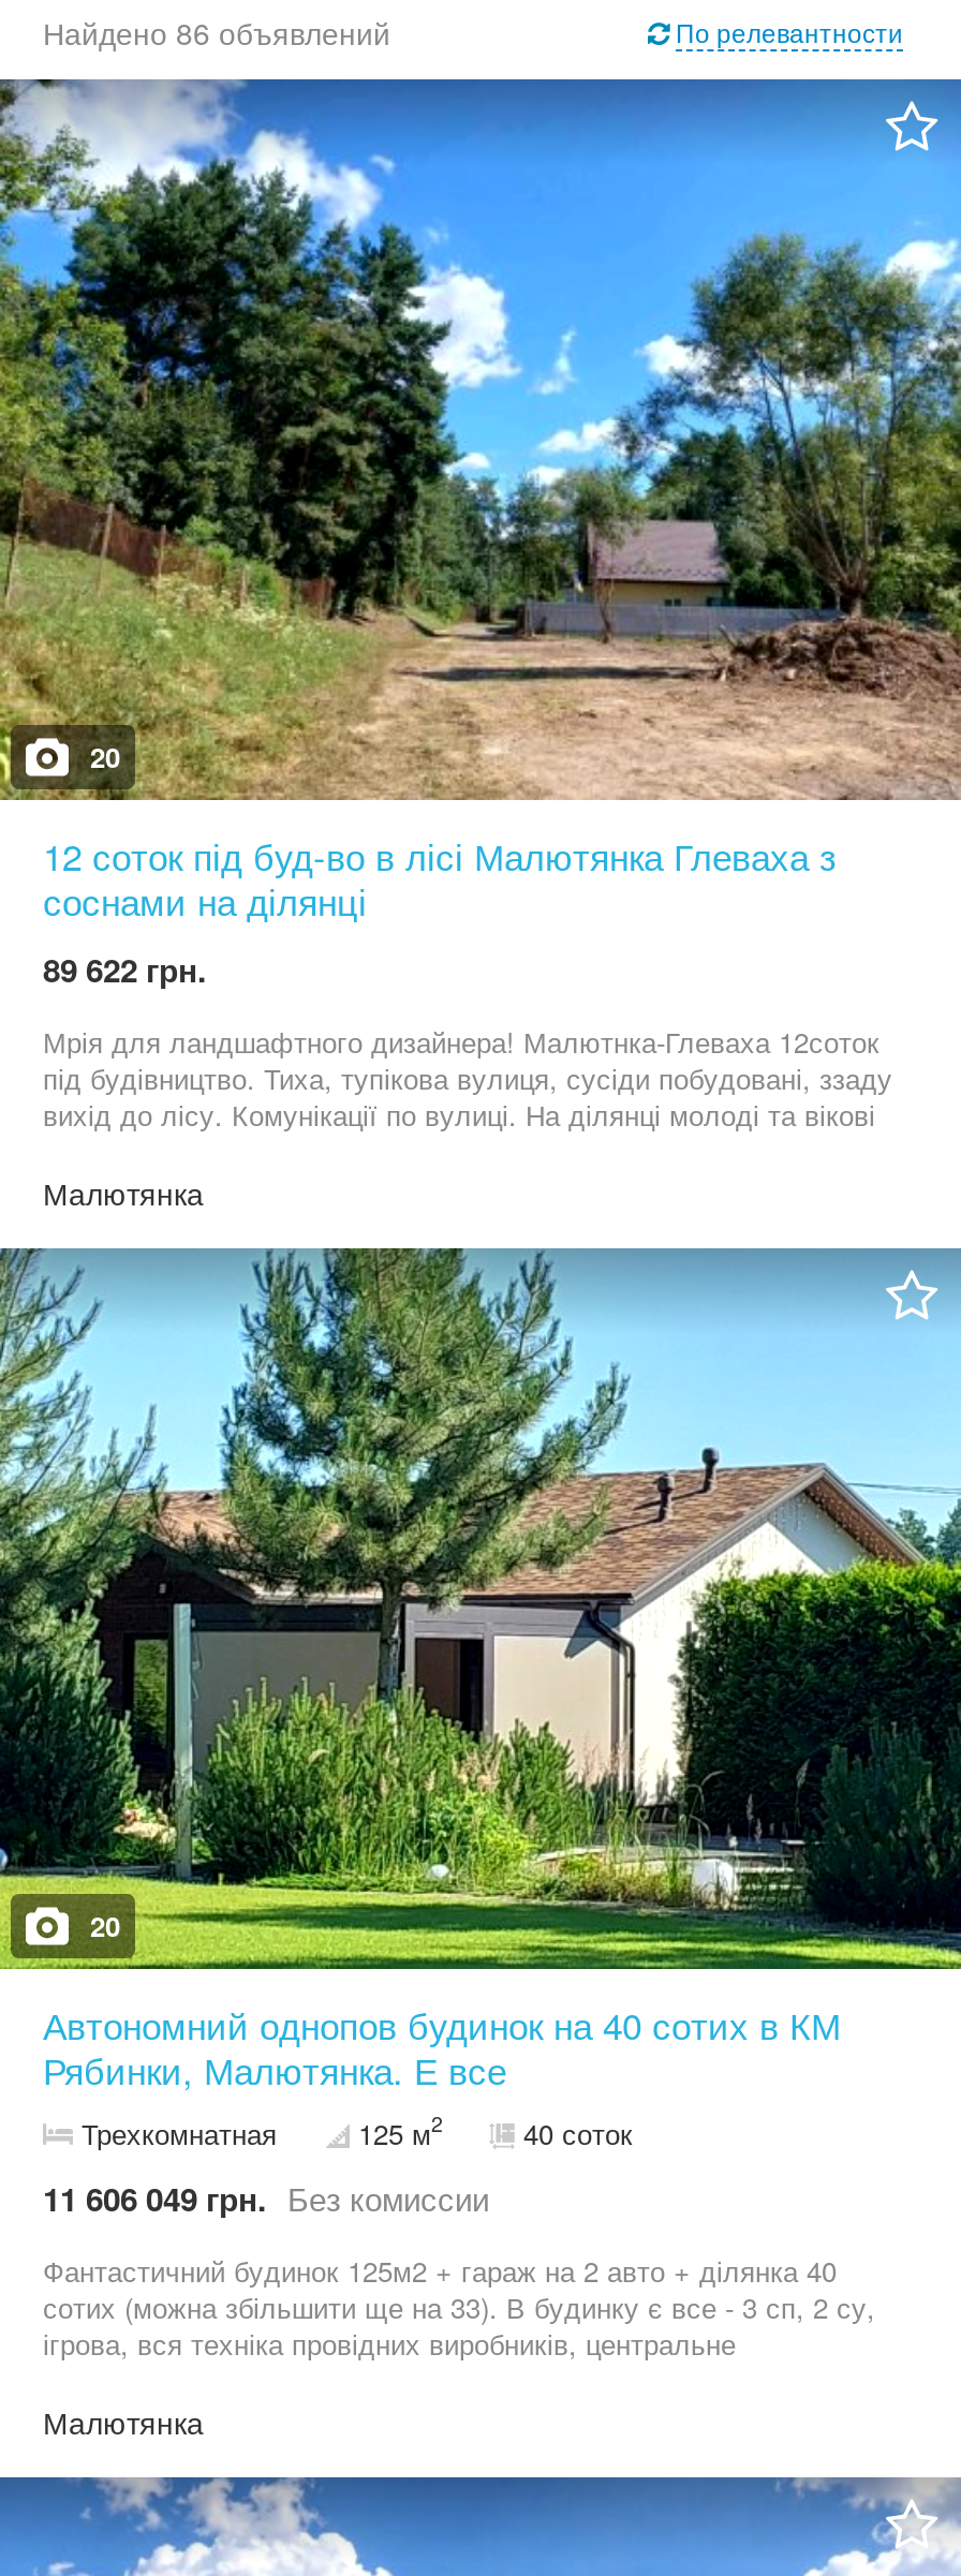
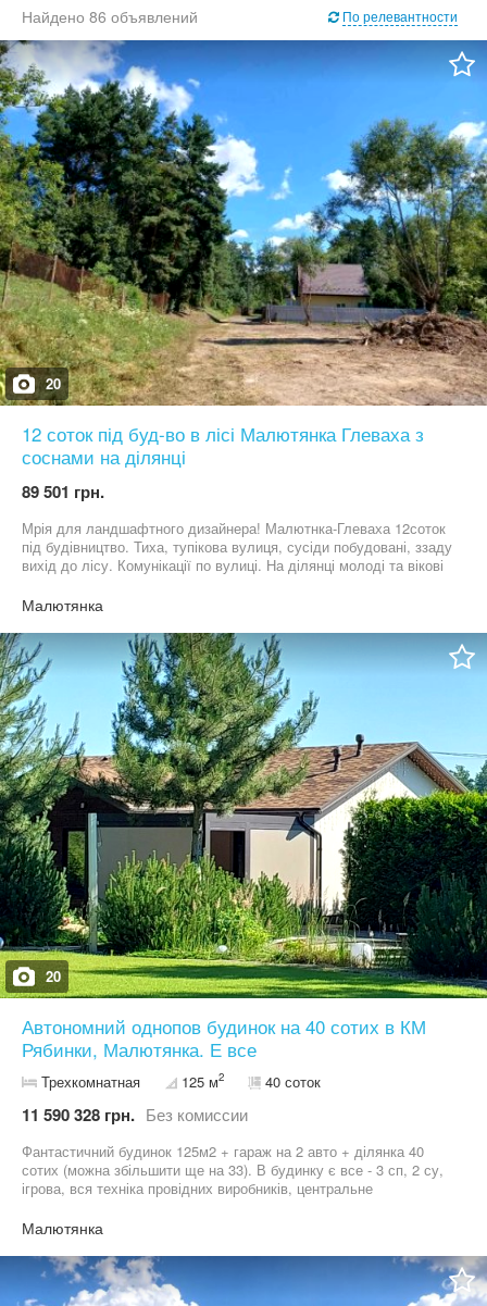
- 89 622 грн.
+ 89 501 грн.

- 11 606 049 грн. Без комиссии
+ 11 590 328 грн. Без комиссии
